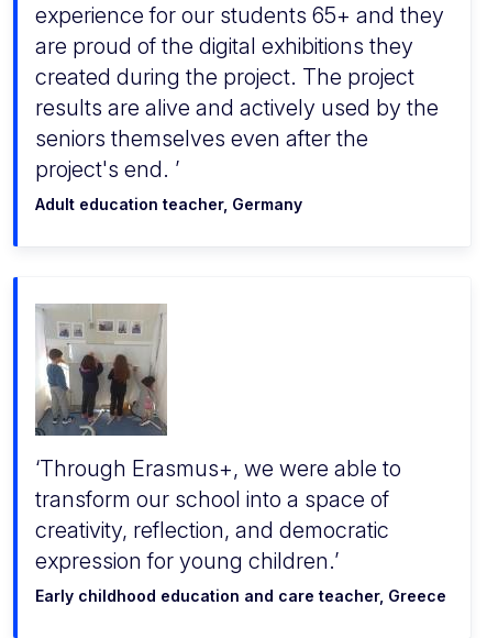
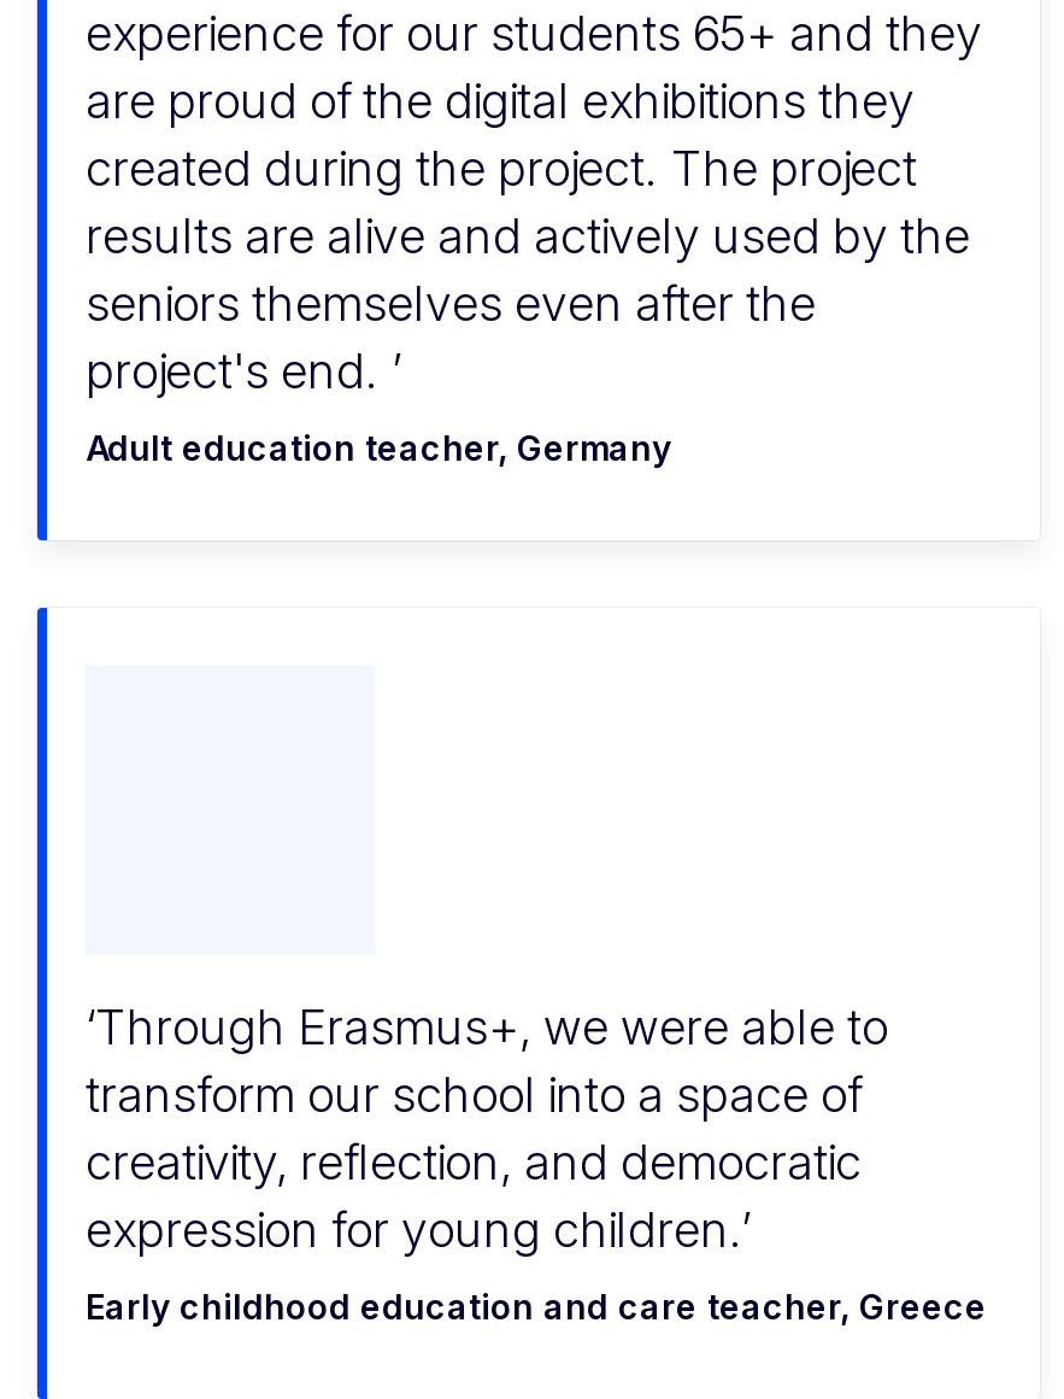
- [image]
